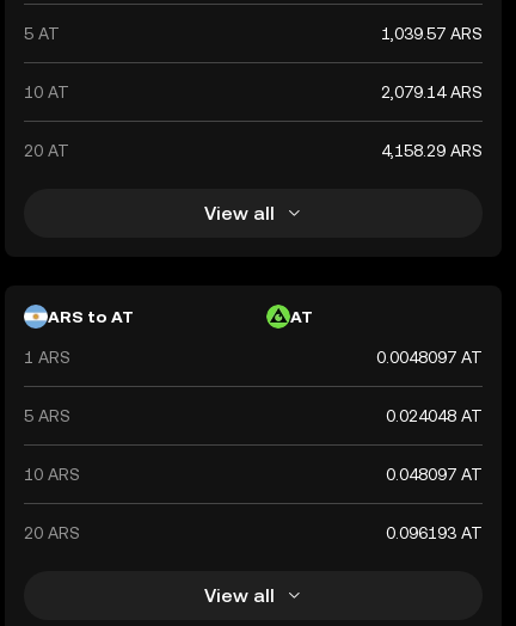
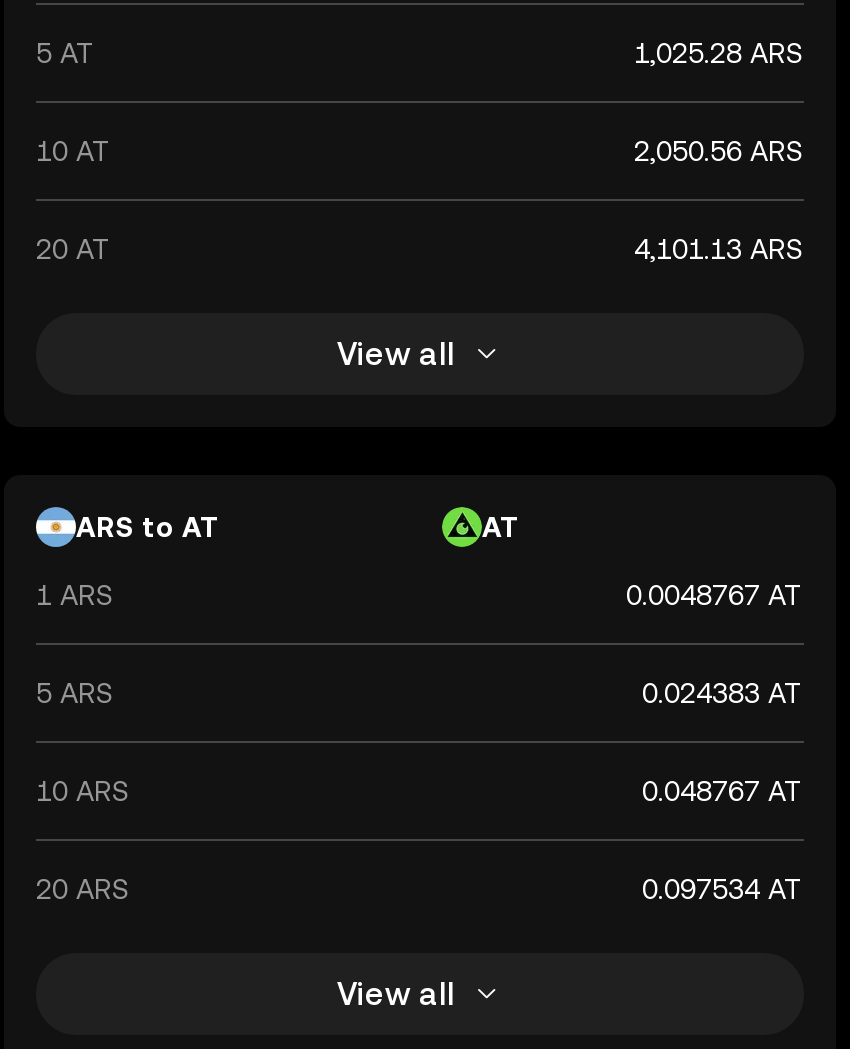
- 1,039.57 ARS
+ 1,025.28 ARS

- 2,079.14 ARS
+ 2,050.56 ARS

- 4,158.29 ARS
+ 4,101.13 ARS

- 0.0048097 AT
+ 0.0048767 AT

- 0.024048 AT
+ 0.024383 AT

- 0.048097 AT
+ 0.048767 AT

- 0.096193 AT
+ 0.097534 AT
